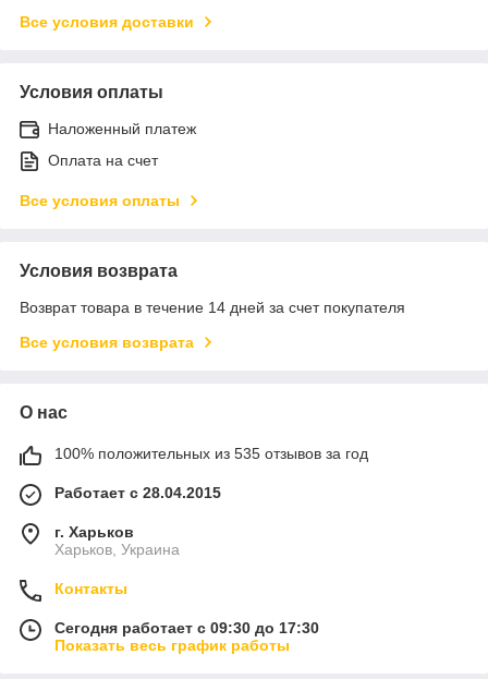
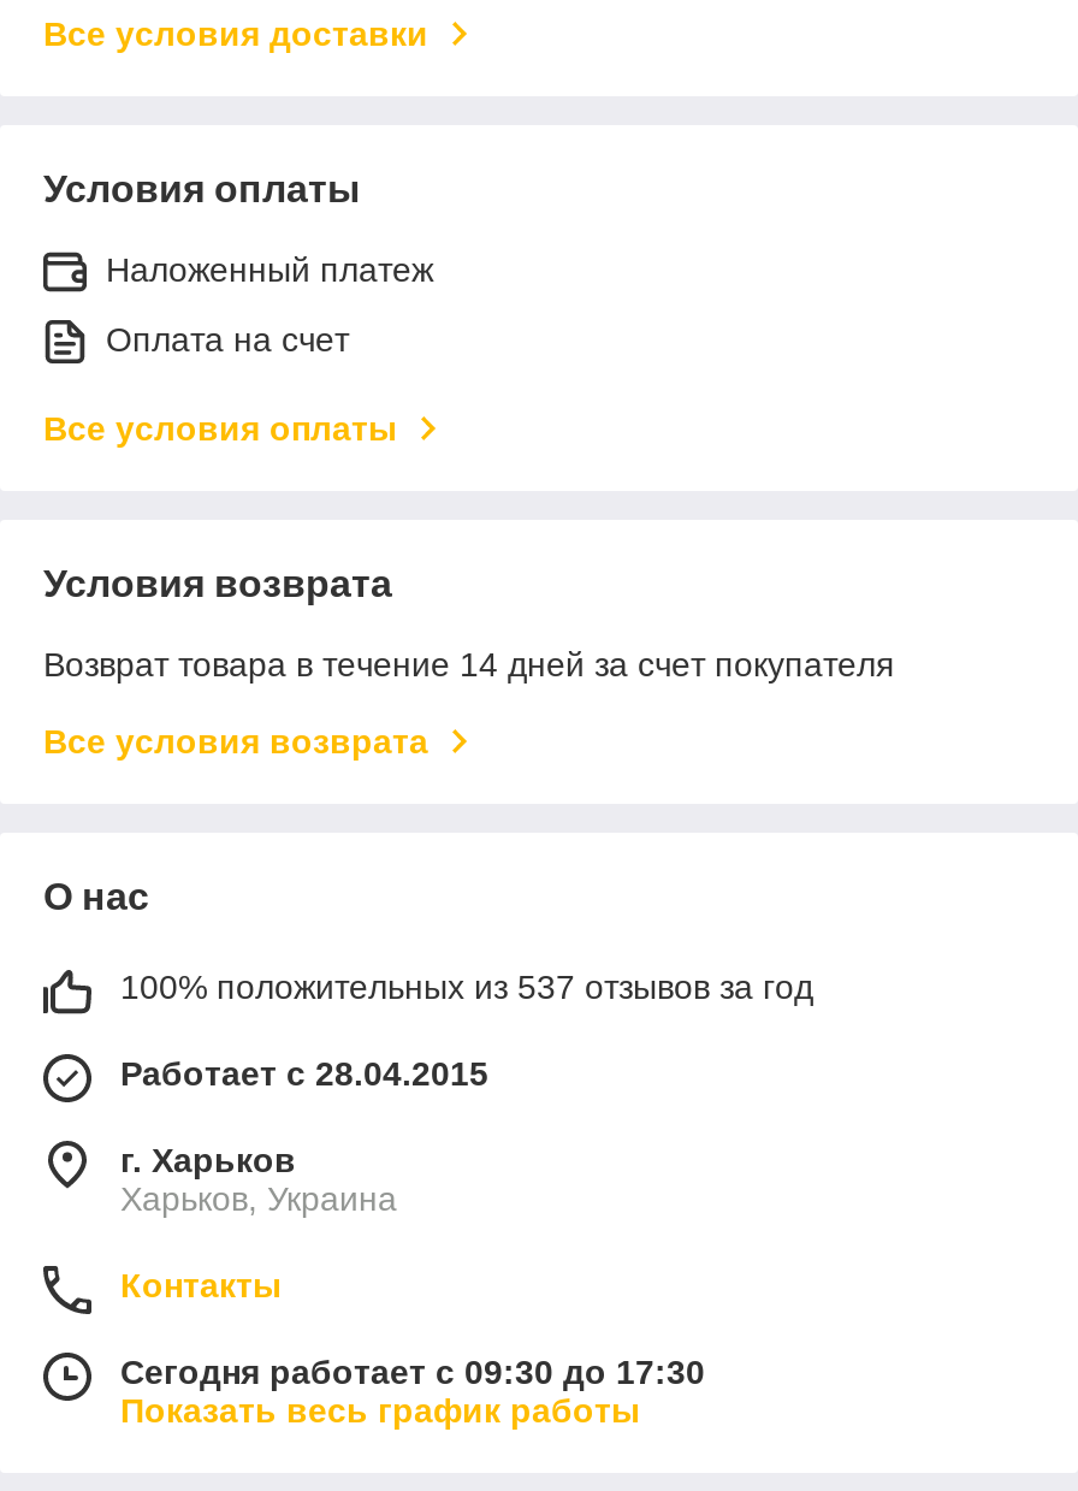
- 100% положительных из 535 отзывов за год
+ 100% положительных из 537 отзывов за год
